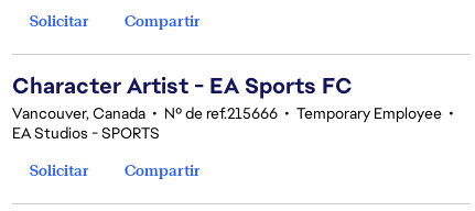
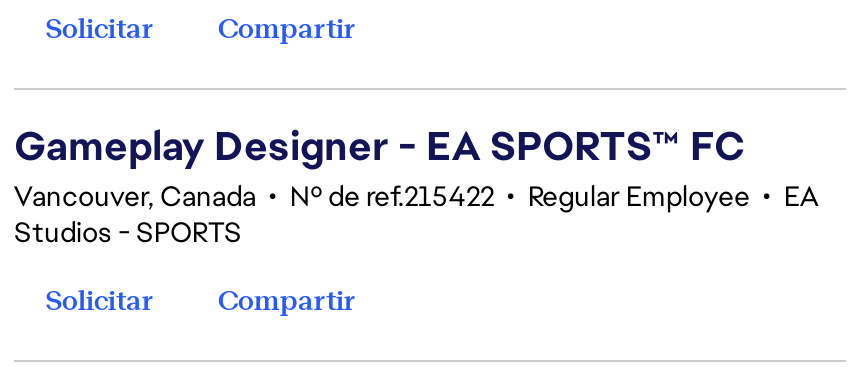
- Character Artist - EA Sports FC
- Vancouver, Canada • Nº de ref.215666 • Temporary Employee •
- EA Studios - SPORTS
+ Gameplay Designer - EA SPORTS™ FC
+ Vancouver, Canada • Nº de ref.215422 • Regular Employee • EA
+ Studios - SPORTS
